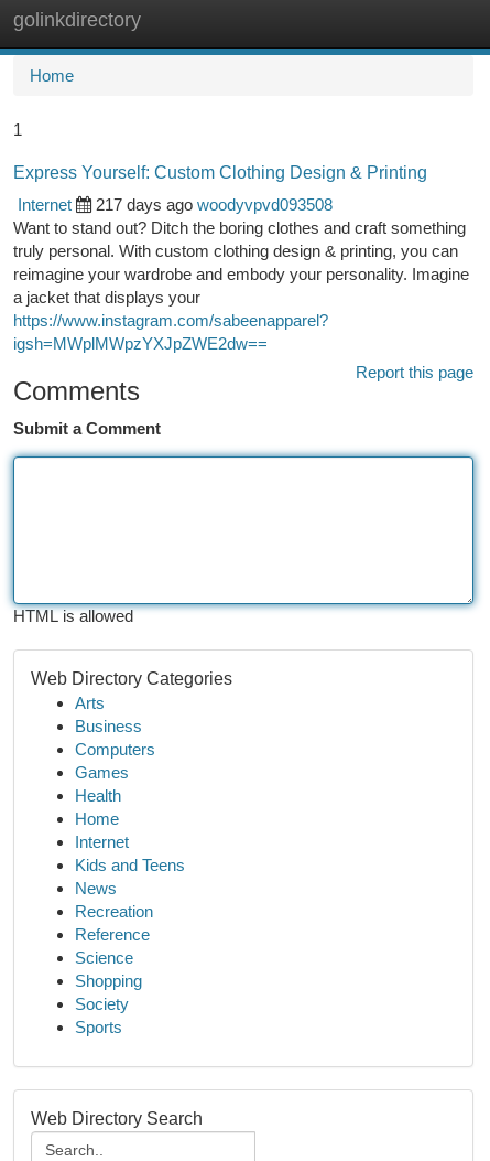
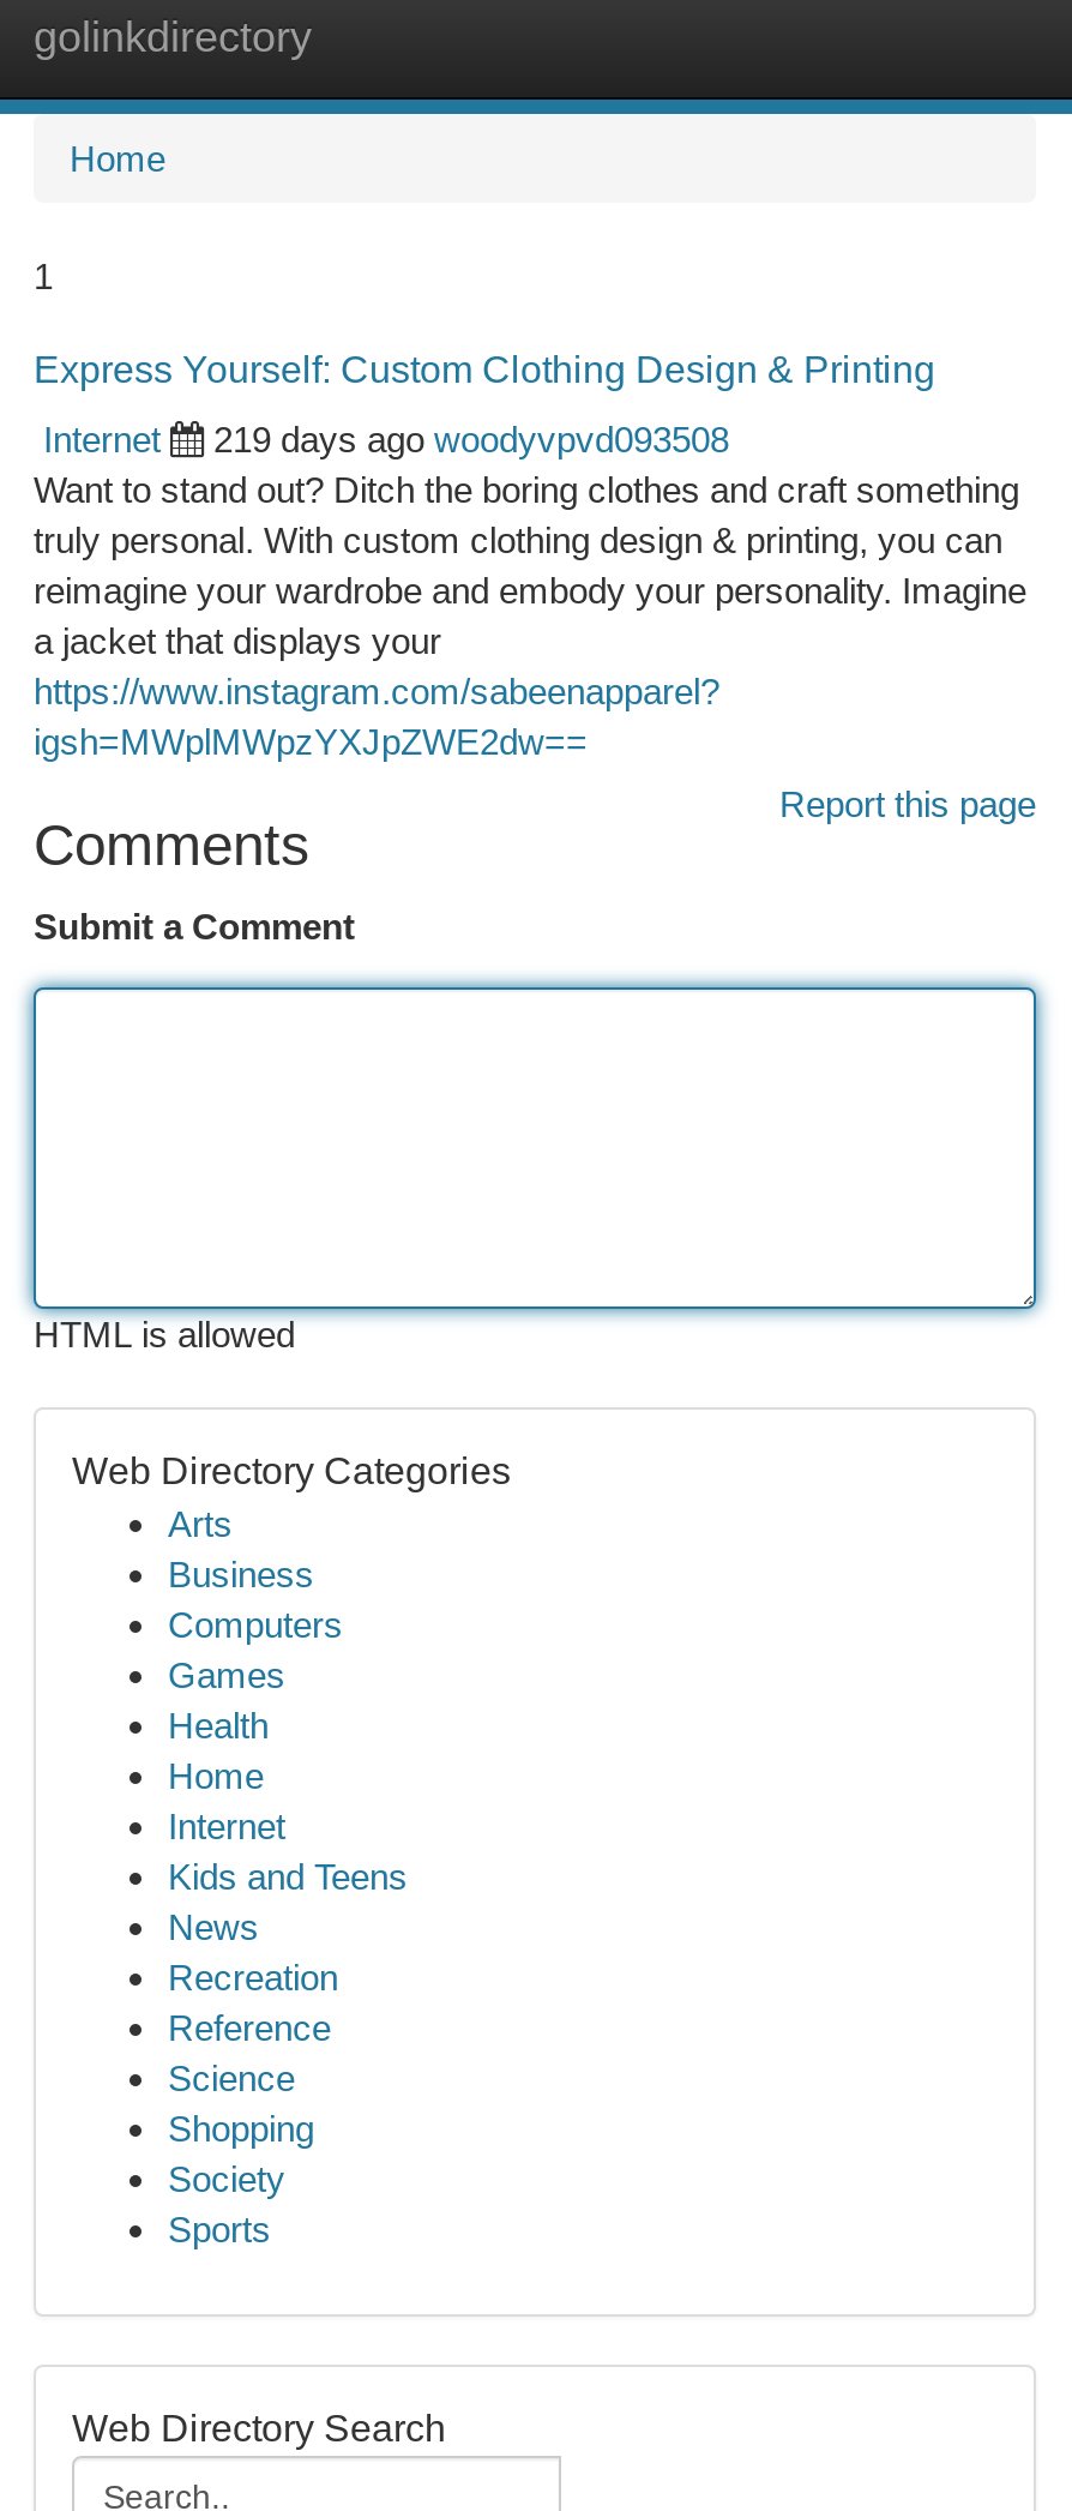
- 217 days ago woodyvpvd093508
+ 219 days ago woodyvpvd093508
